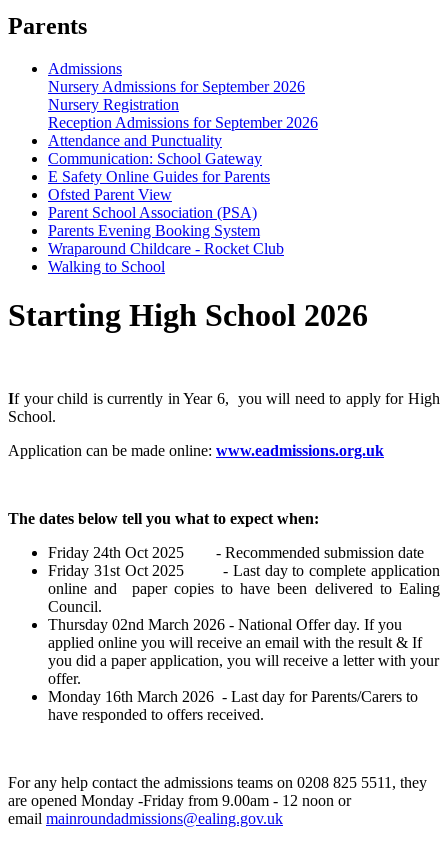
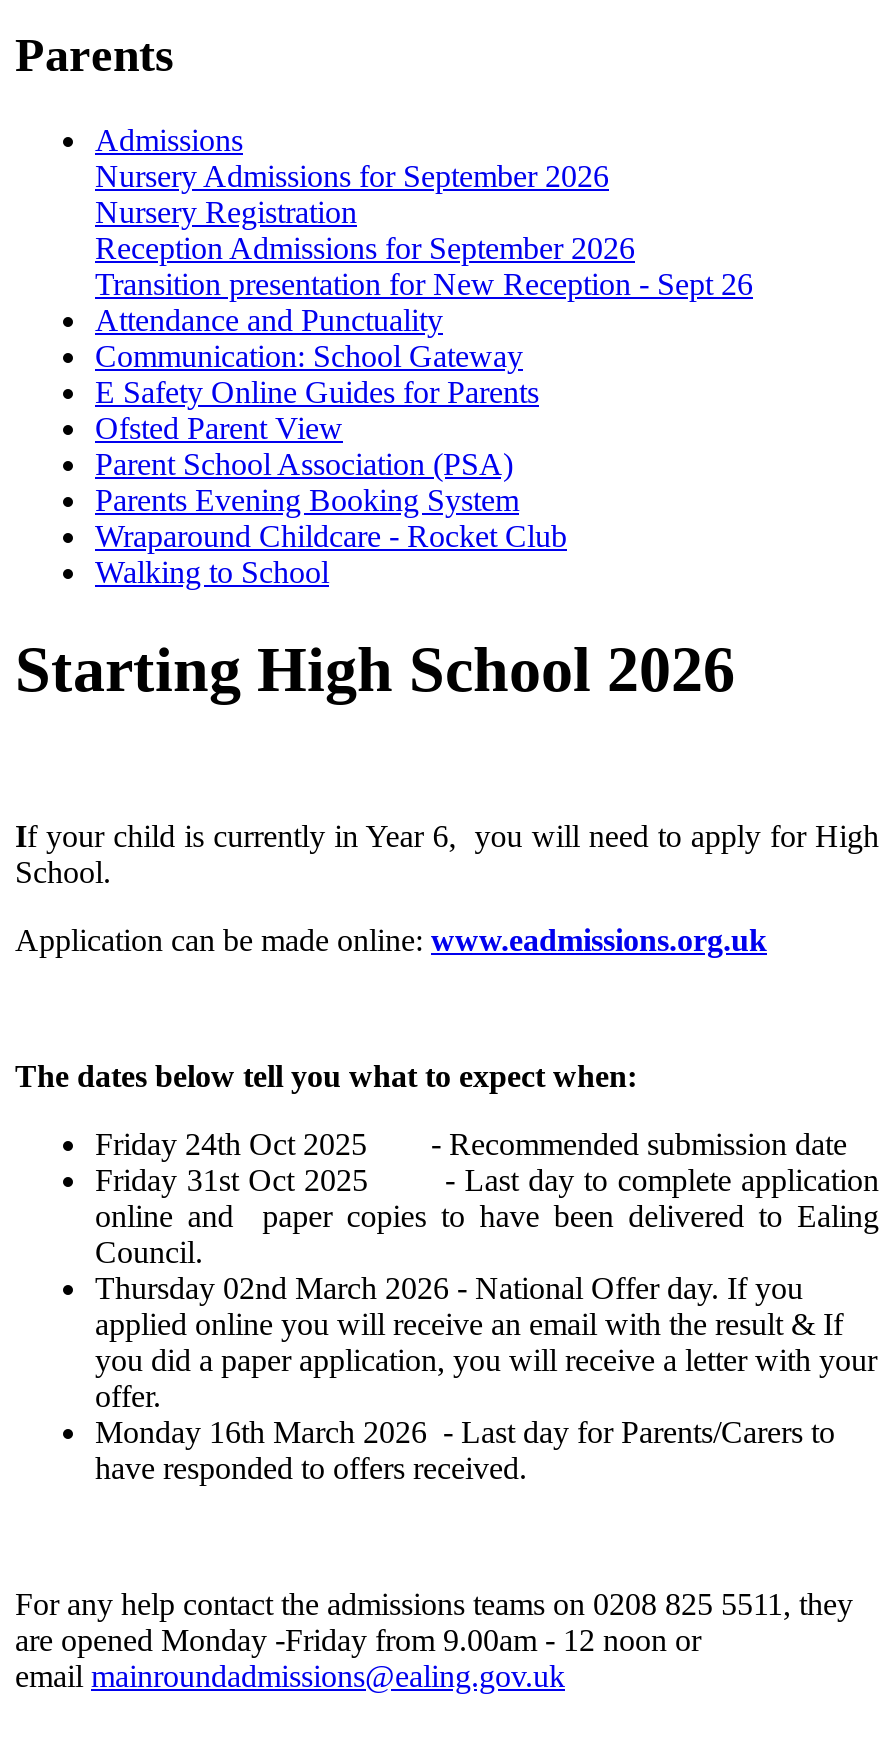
+ Transition presentation for New Reception - Sept 26
